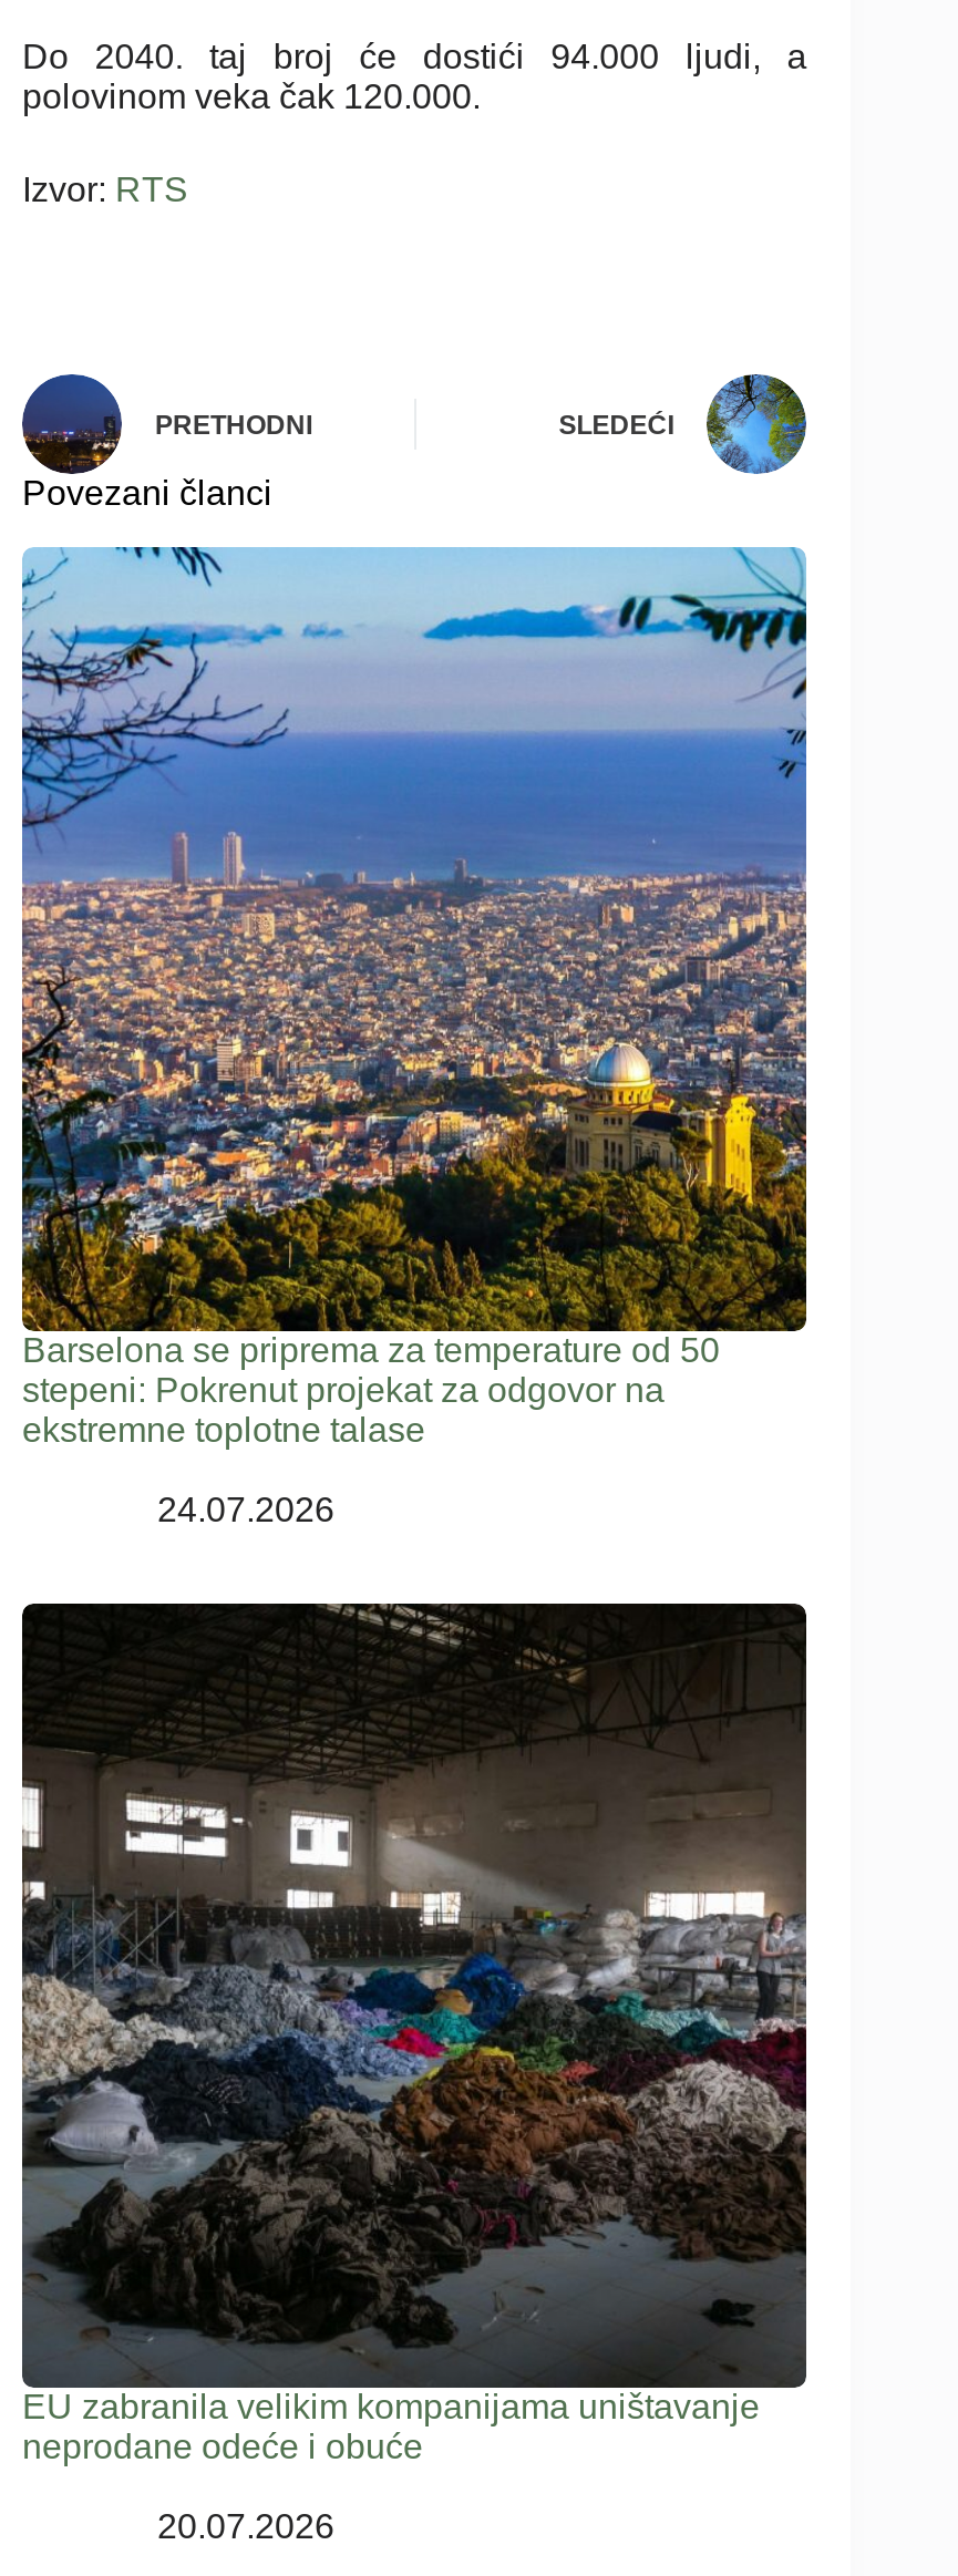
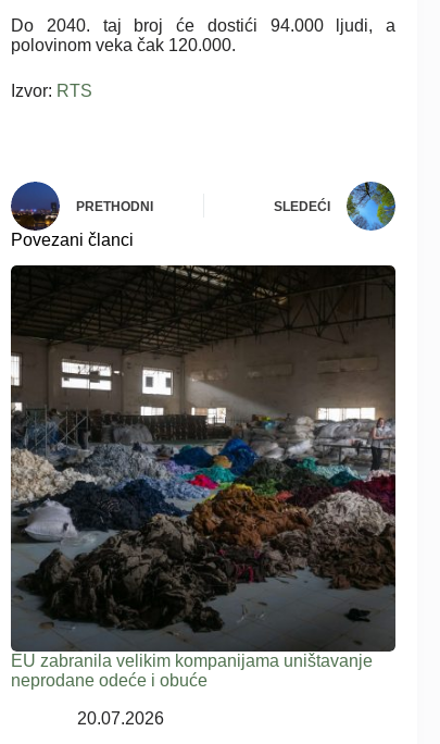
- [image]
- Barselona se priprema za temperature od 50
- stepeni: Pokrenut projekat za odgovor na
- ekstremne toplotne talase
- 24.07.2026
